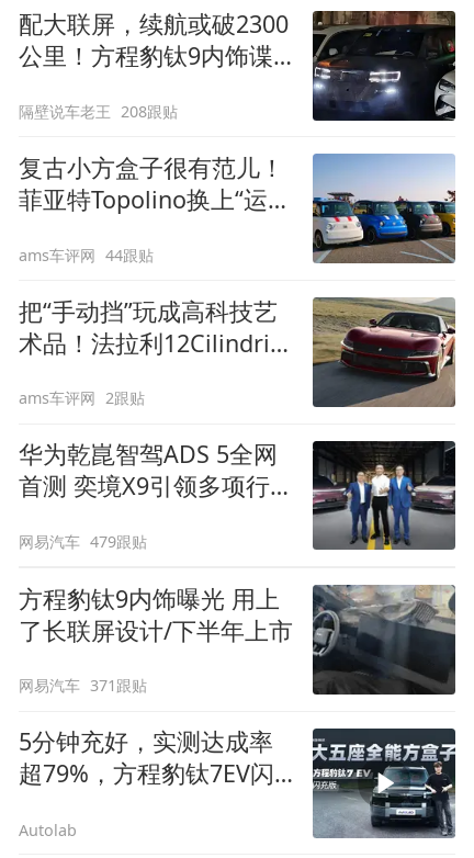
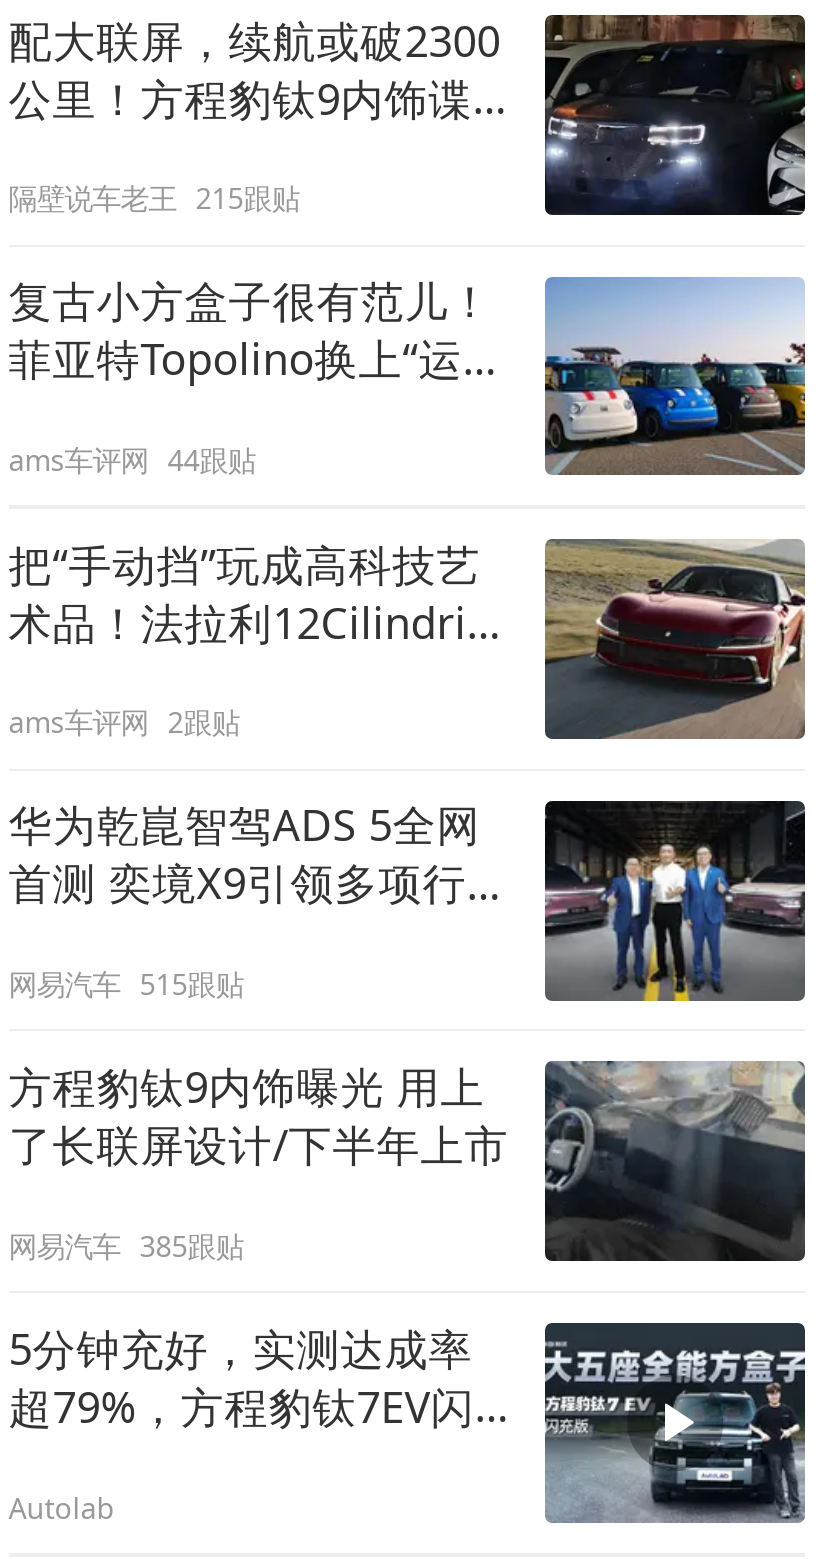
- 隔壁说车老王 208跟贴
+ 隔壁说车老王 215跟贴

- 网易汽车 479跟贴
+ 网易汽车 515跟贴

- 网易汽车 371跟贴
+ 网易汽车 385跟贴
